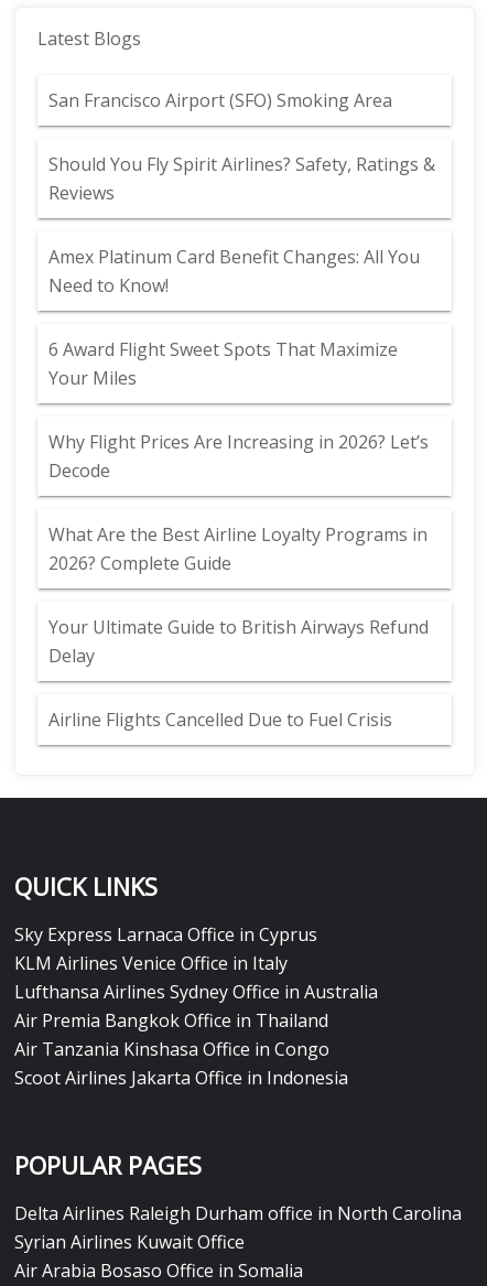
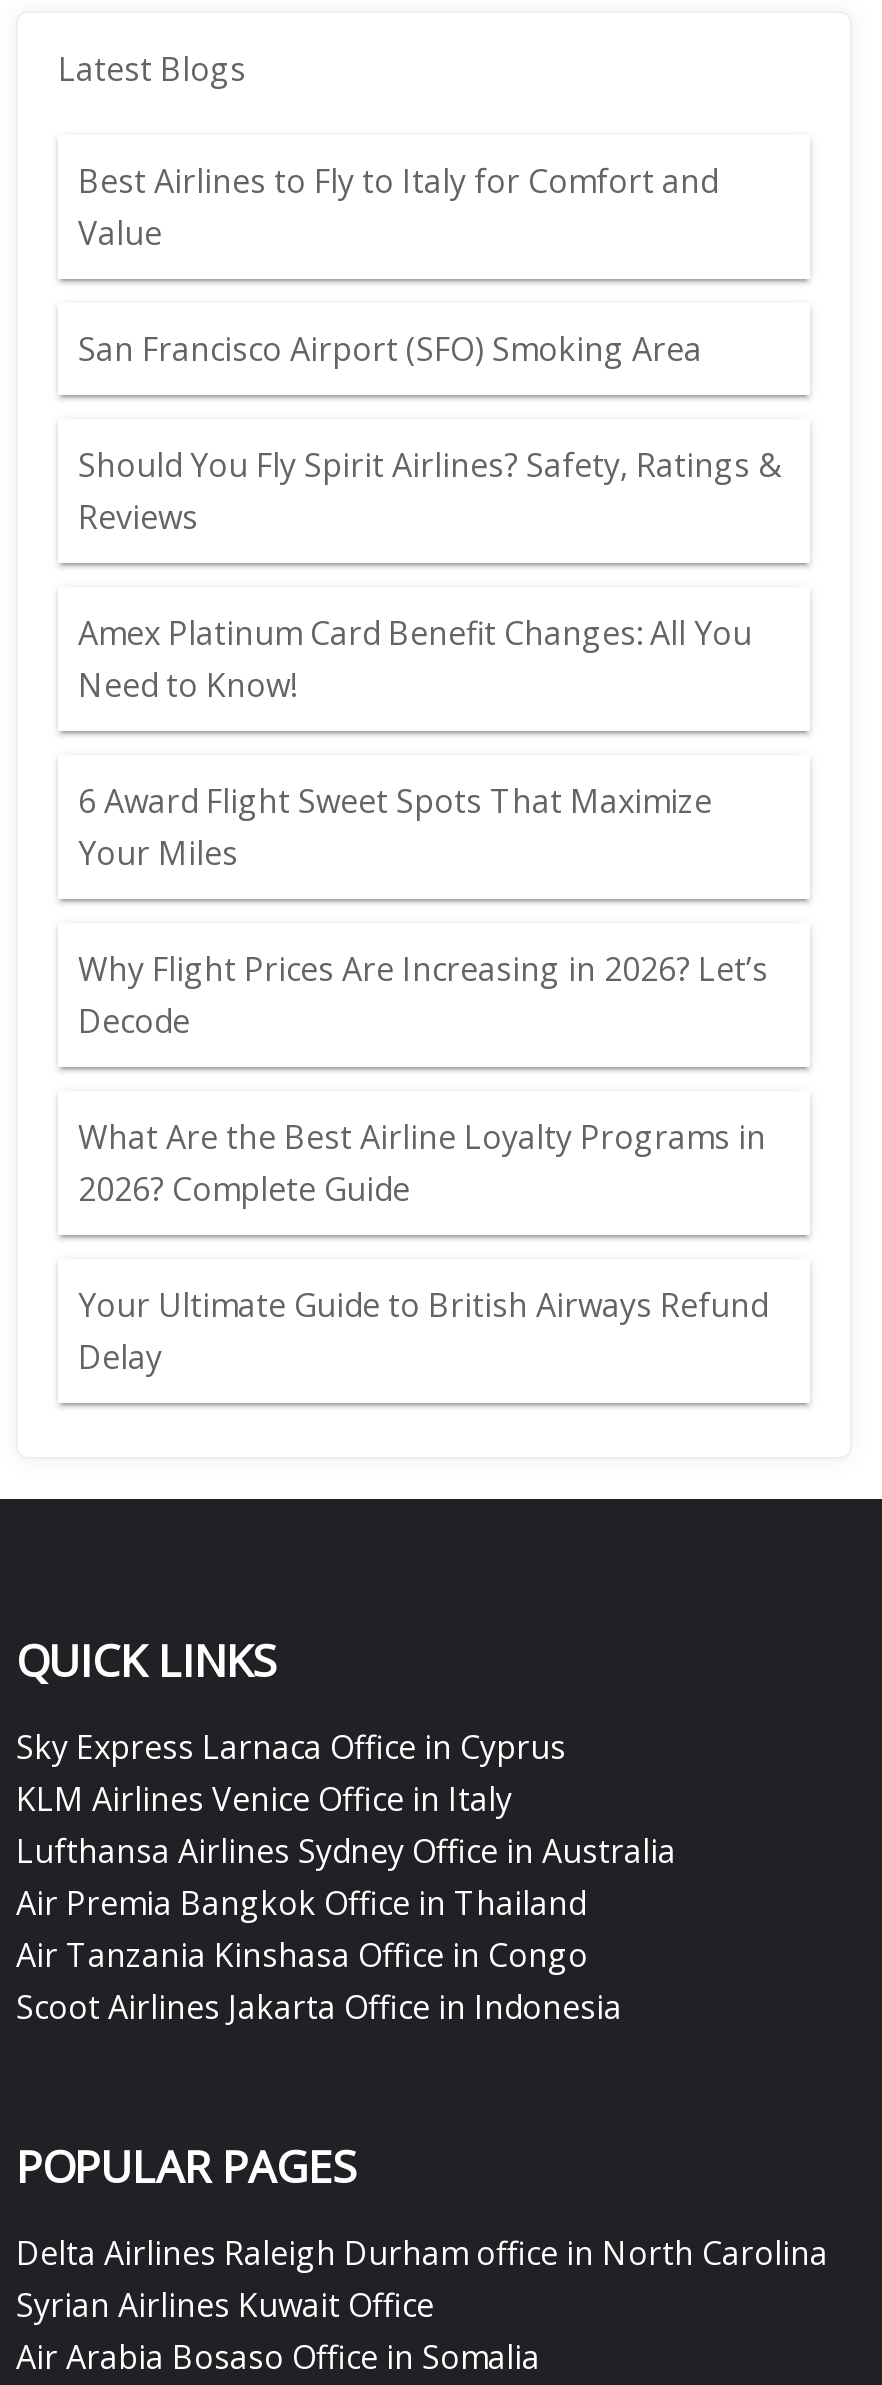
+ Best Airlines to Fly to Italy for Comfort and
+ Value

moved down: San Francisco Airport (SFO) Smoking Area | Should You Fly Spirit Airlines? Safety, Ratings & | Reviews | ... | Your Ultimate Guide to British Airways Refund | Delay

- Airline Flights Cancelled Due to Fuel Crisis
